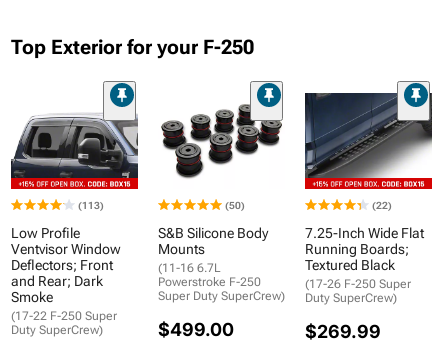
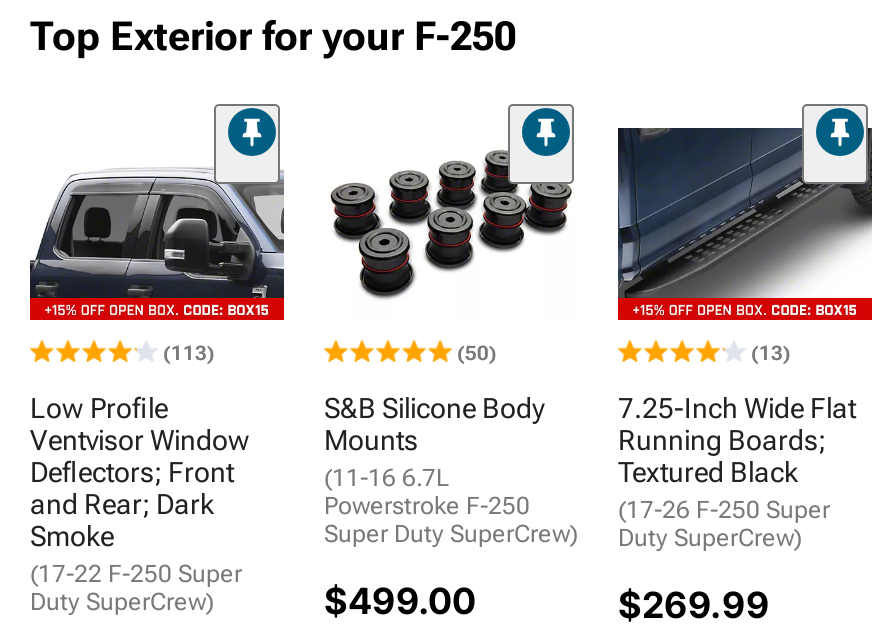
- (22)
+ (13)
